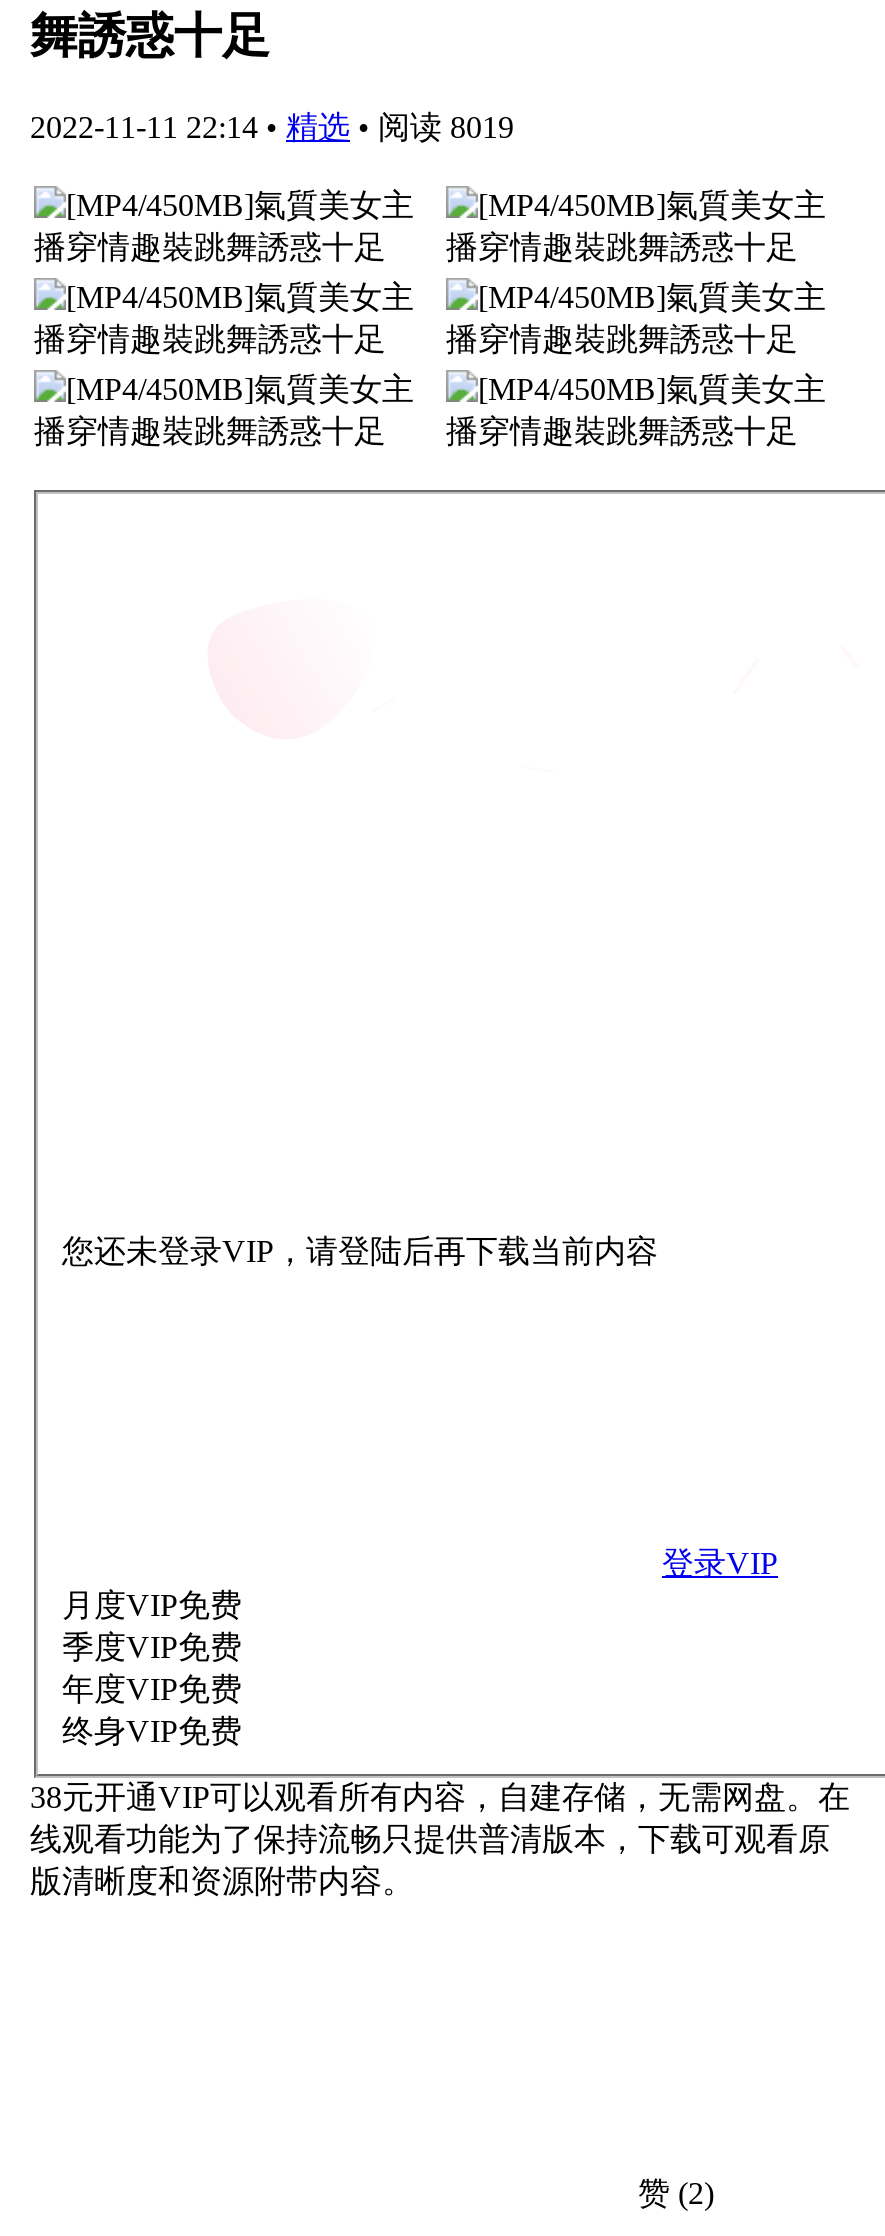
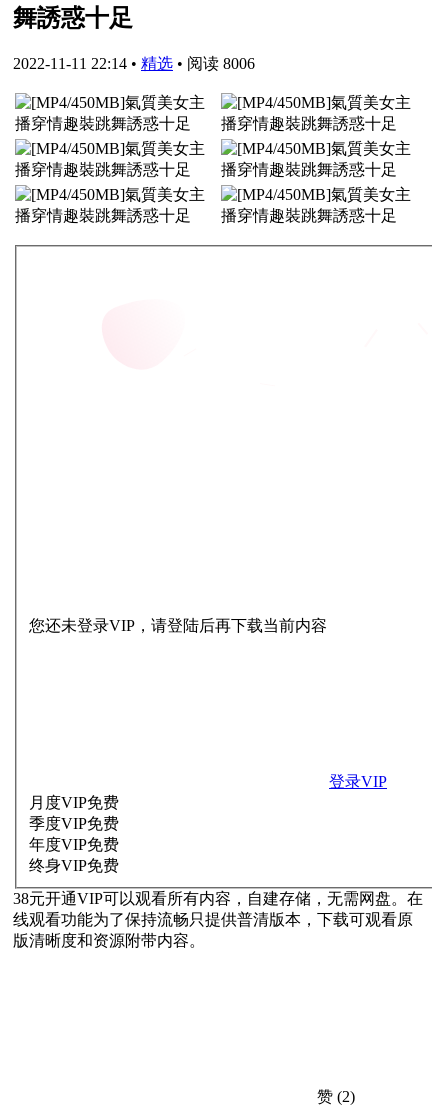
- 2022-11-11 22:14 • 精选 • 阅读 8019
+ 2022-11-11 22:14 • 精选 • 阅读 8006
